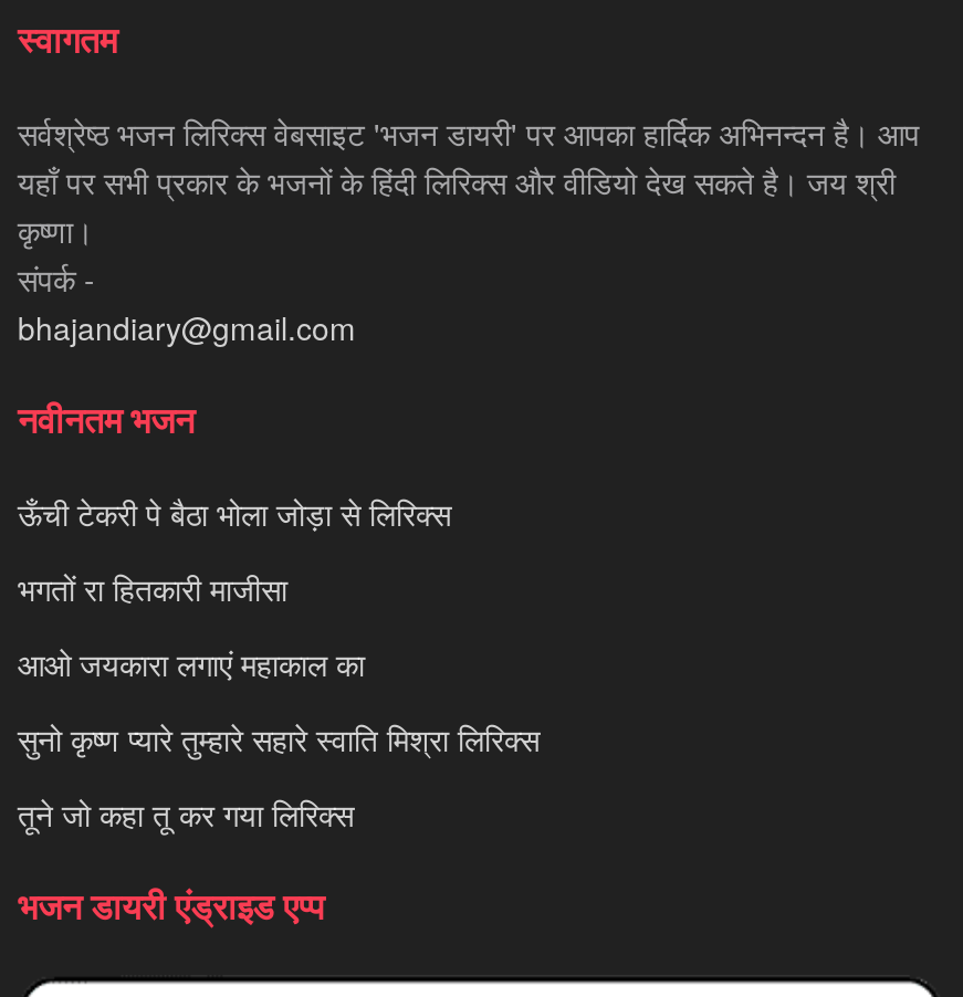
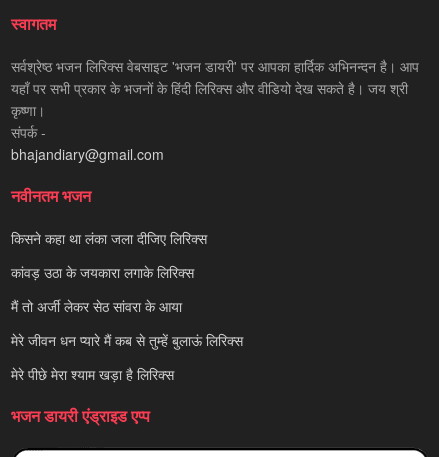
- ऊँची टेकरी पे बैठा भोला जोड़ा से लिरिक्स
+ किसने कहा था लंका जला दीजिए लिरिक्स

- भगतों रा हितकारी माजीसा
+ कांवड़ उठा के जयकारा लगाके लिरिक्स

- आओ जयकारा लगाएं महाकाल का
+ मैं तो अर्जी लेकर सेठ सांवरा के आया

- सुनो कृष्ण प्यारे तुम्हारे सहारे स्वाति मिश्रा लिरिक्स
+ मेरे जीवन धन प्यारे मैं कब से तुम्हें बुलाऊं लिरिक्स

- तूने जो कहा तू कर गया लिरिक्स
+ मेरे पीछे मेरा श्याम खड़ा है लिरिक्स
